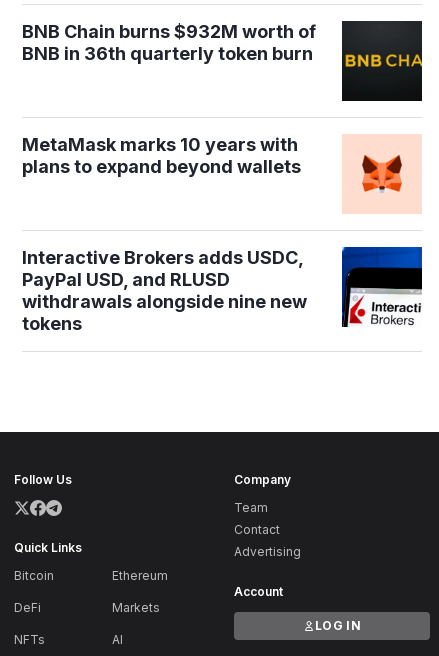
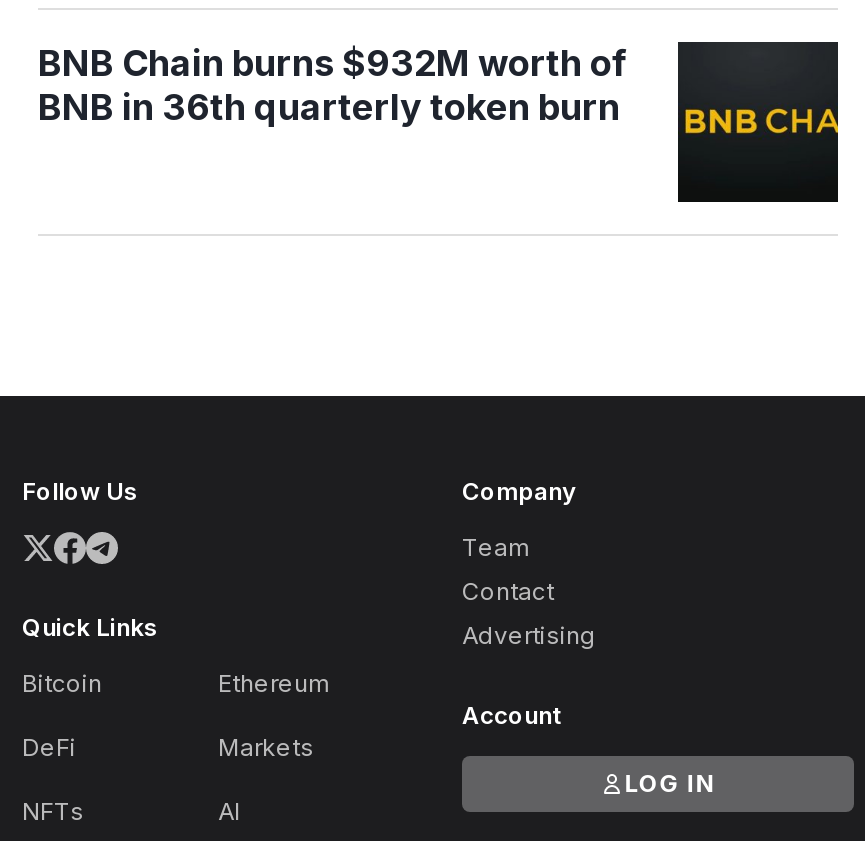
- MetaMask marks 10 years with
- plans to expand beyond wallets

- [image]

- [image]
- Interactive Brokers adds USDC,
- PayPal USD, and RLUSD
- withdrawals alongside nine new
- tokens
